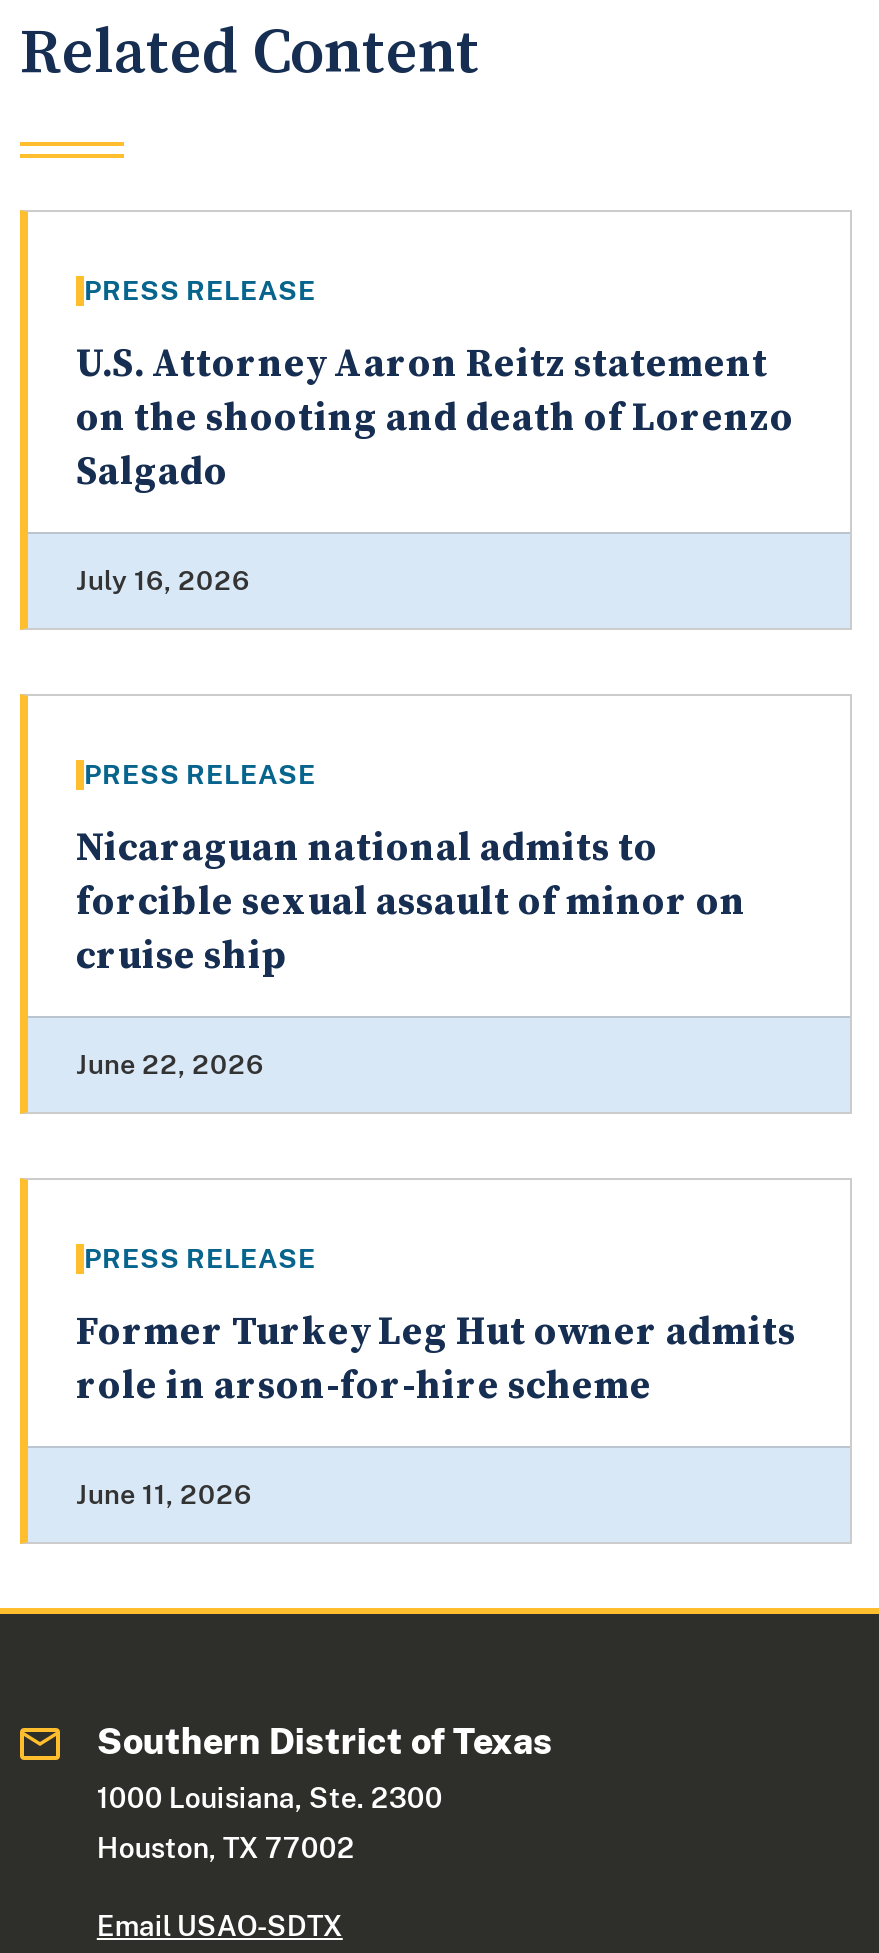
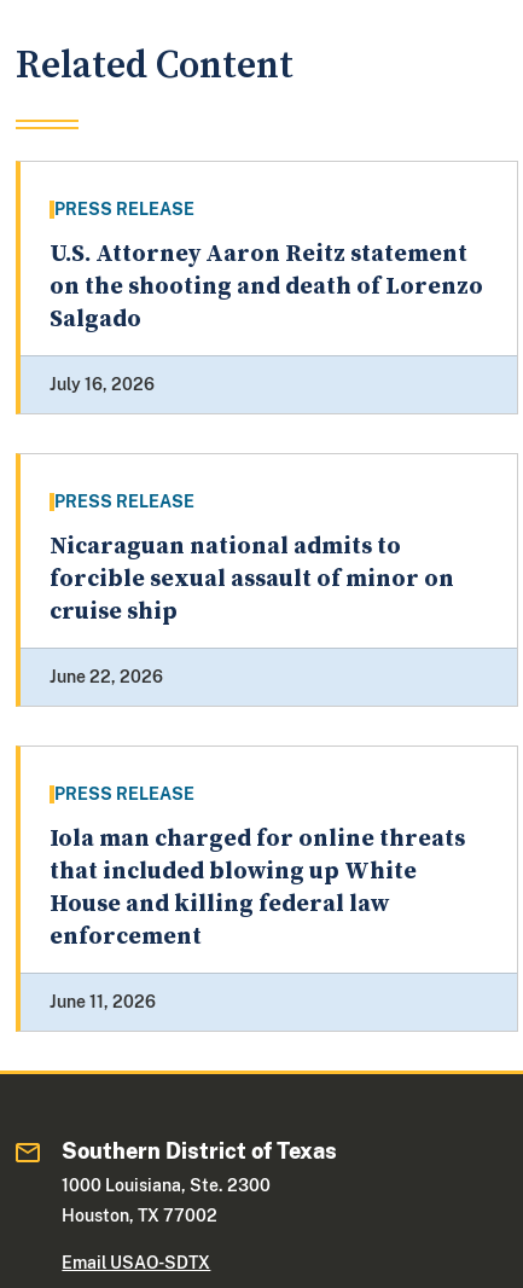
- Former Turkey Leg Hut owner admits
- role in arson-for-hire scheme
+ Iola man charged for online threats
+ that included blowing up White
+ House and killing federal law
+ enforcement
